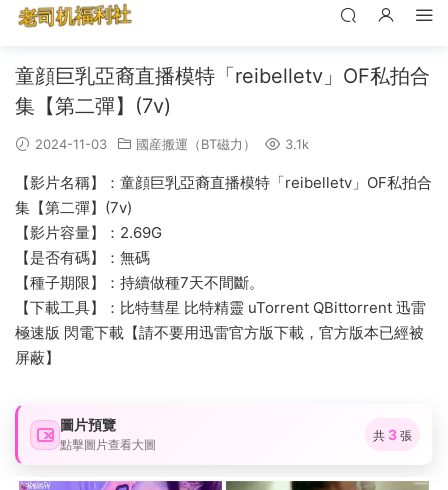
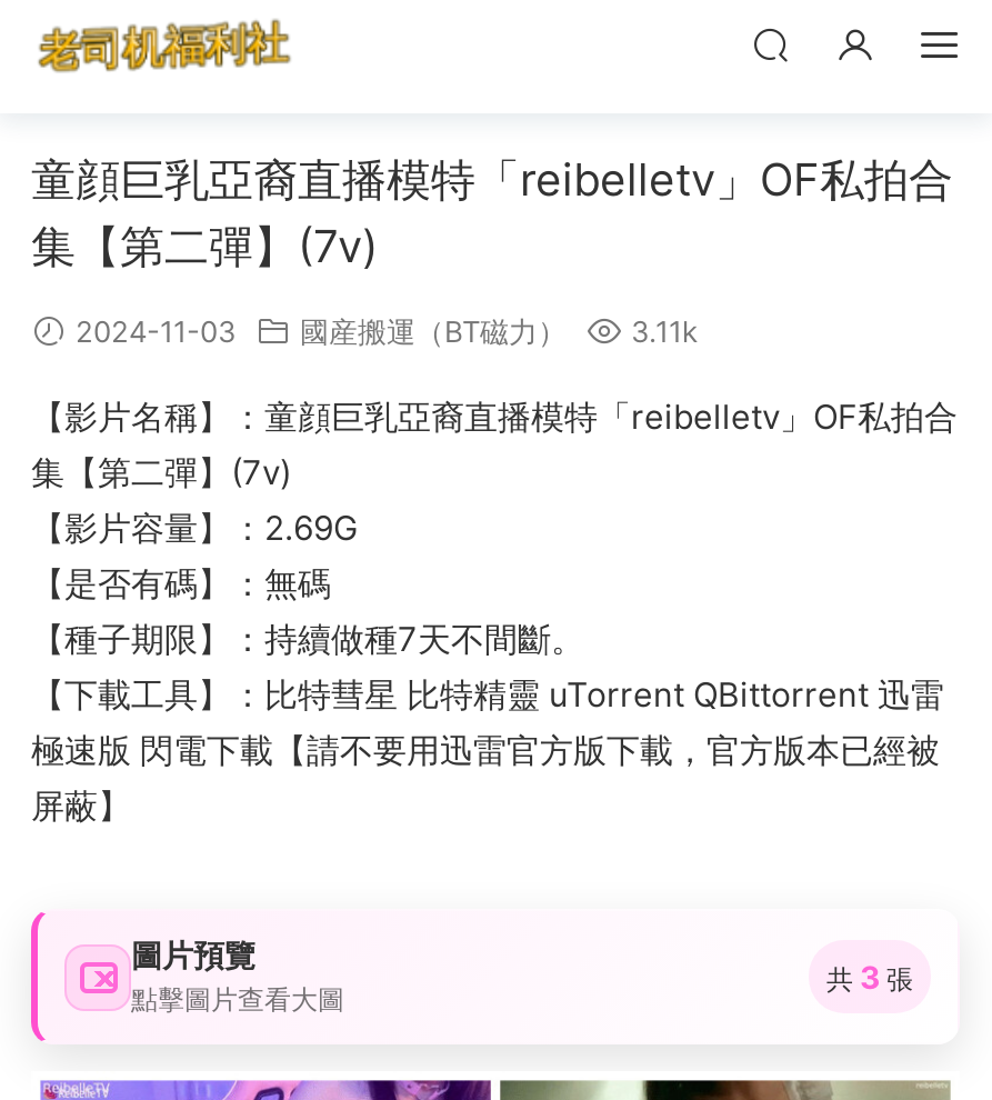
- 2024-11-03 國産搬運（BT磁力） 3.1k
+ 2024-11-03 國産搬運（BT磁力） 3.11k
